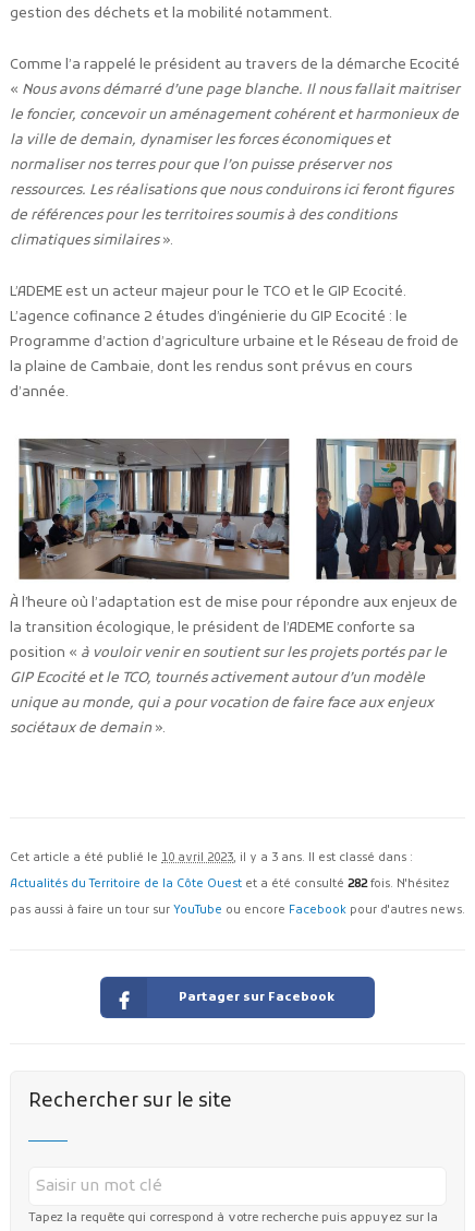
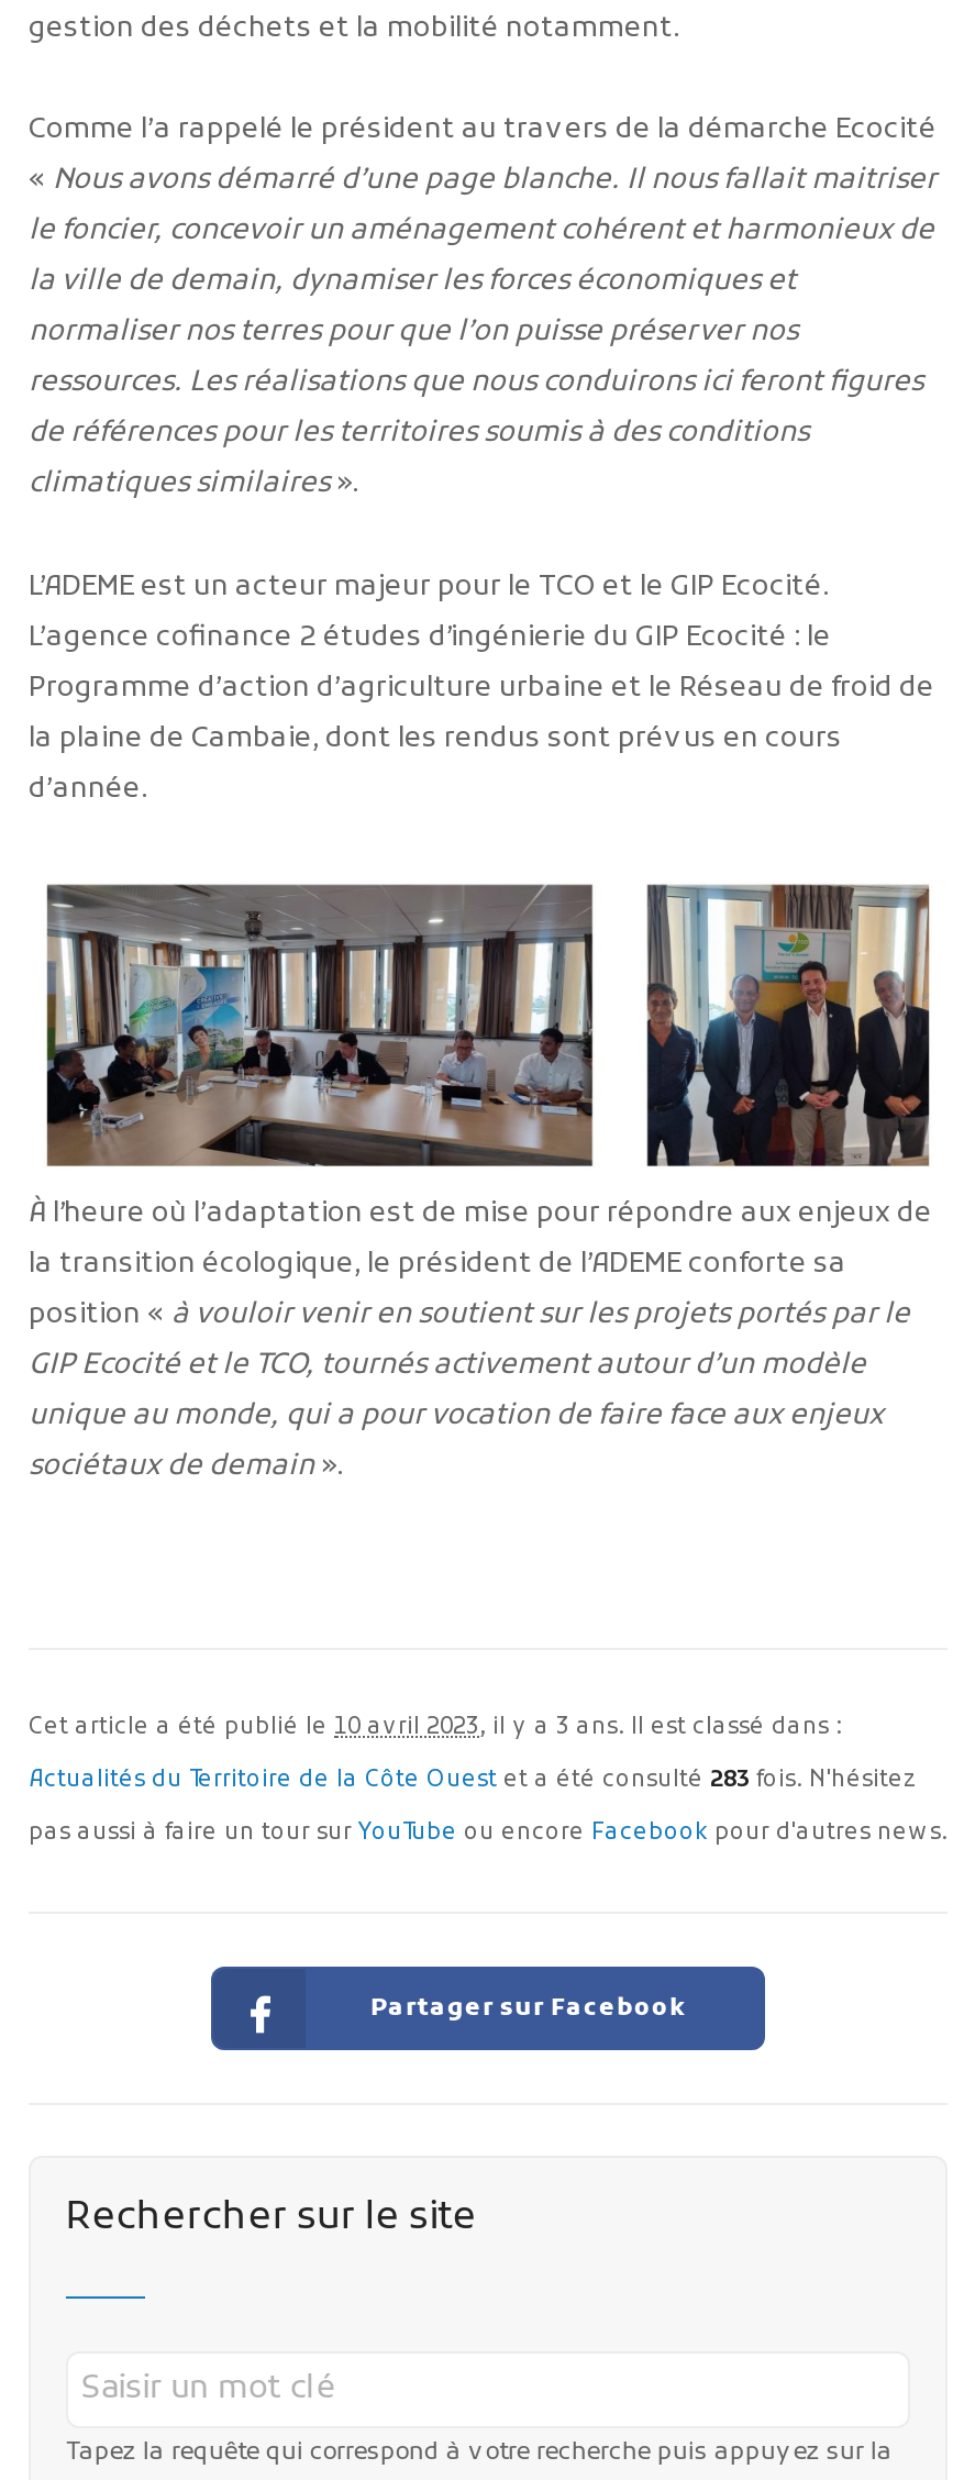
- Actualités du Territoire de la Côte Ouest et a été consulté 282 fois. N'hésitez
+ Actualités du Territoire de la Côte Ouest et a été consulté 283 fois. N'hésitez
